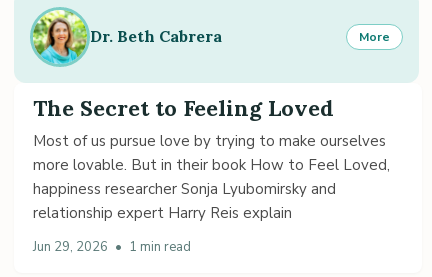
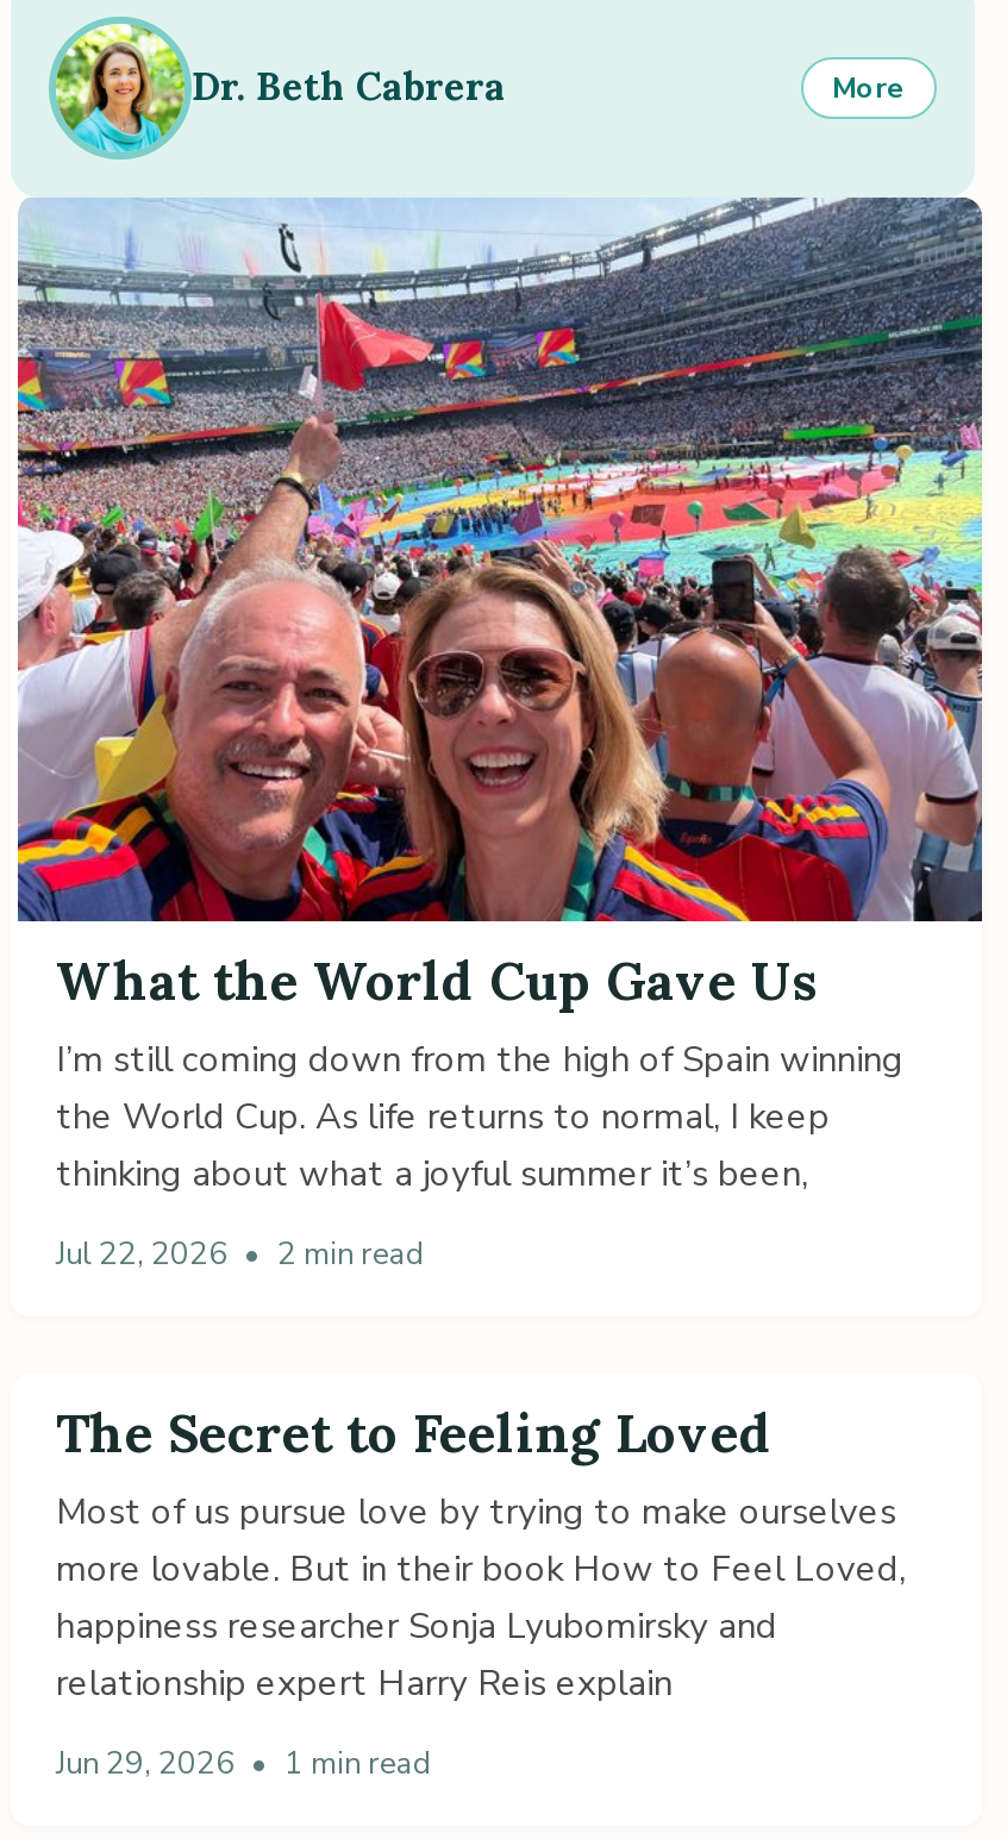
+ [image]
+ What the World Cup Gave Us
+ I’m still coming down from the high of Spain winning
+ the World Cup. As life returns to normal, I keep
+ thinking about what a joyful summer it’s been,
+ Jul 22, 2026 • 2 min read
